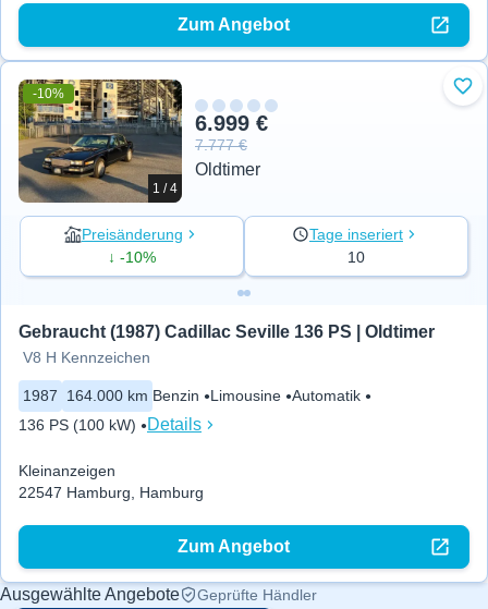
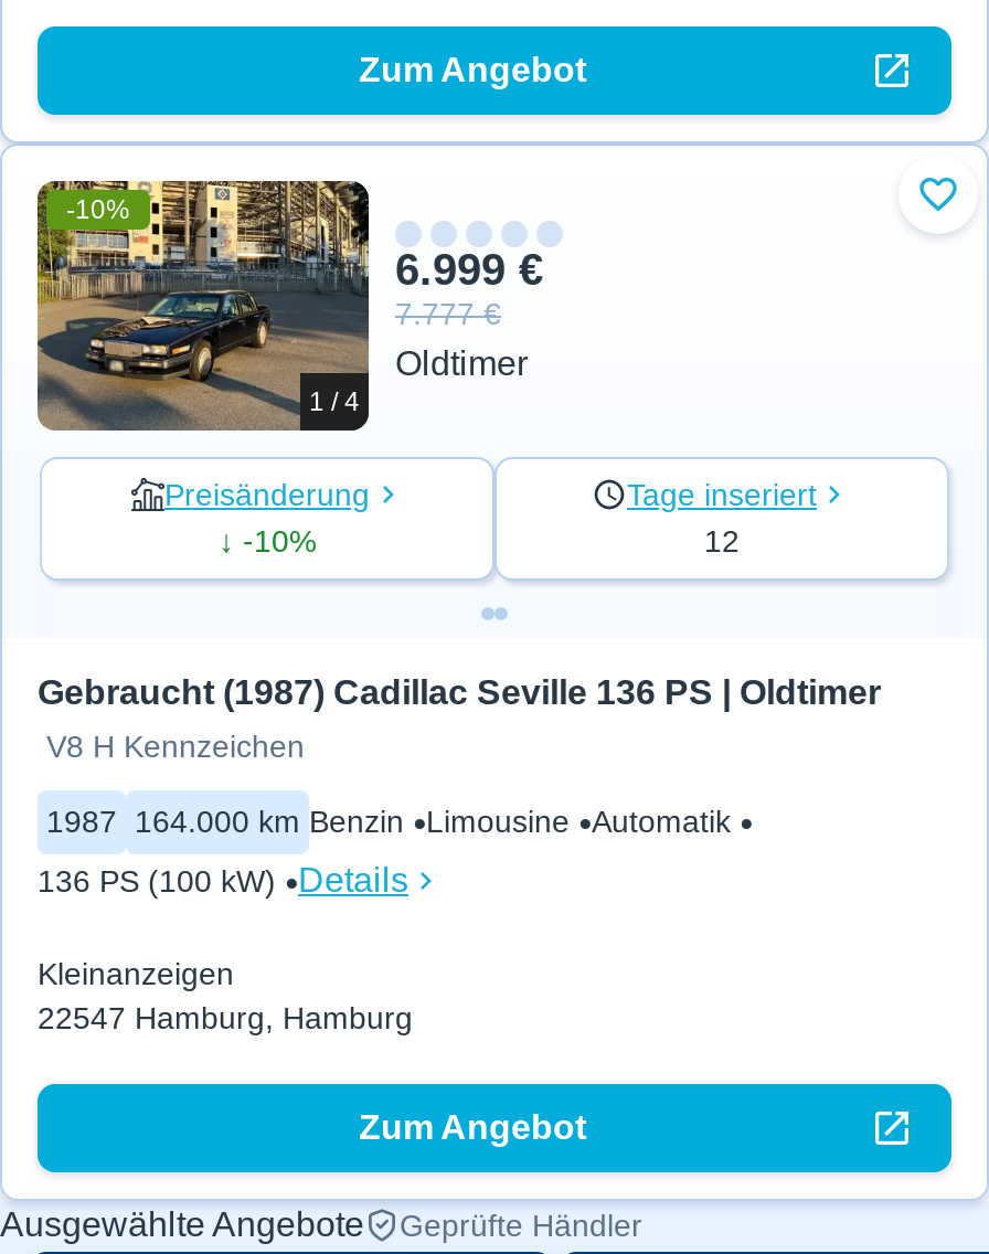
- 10
+ 12
